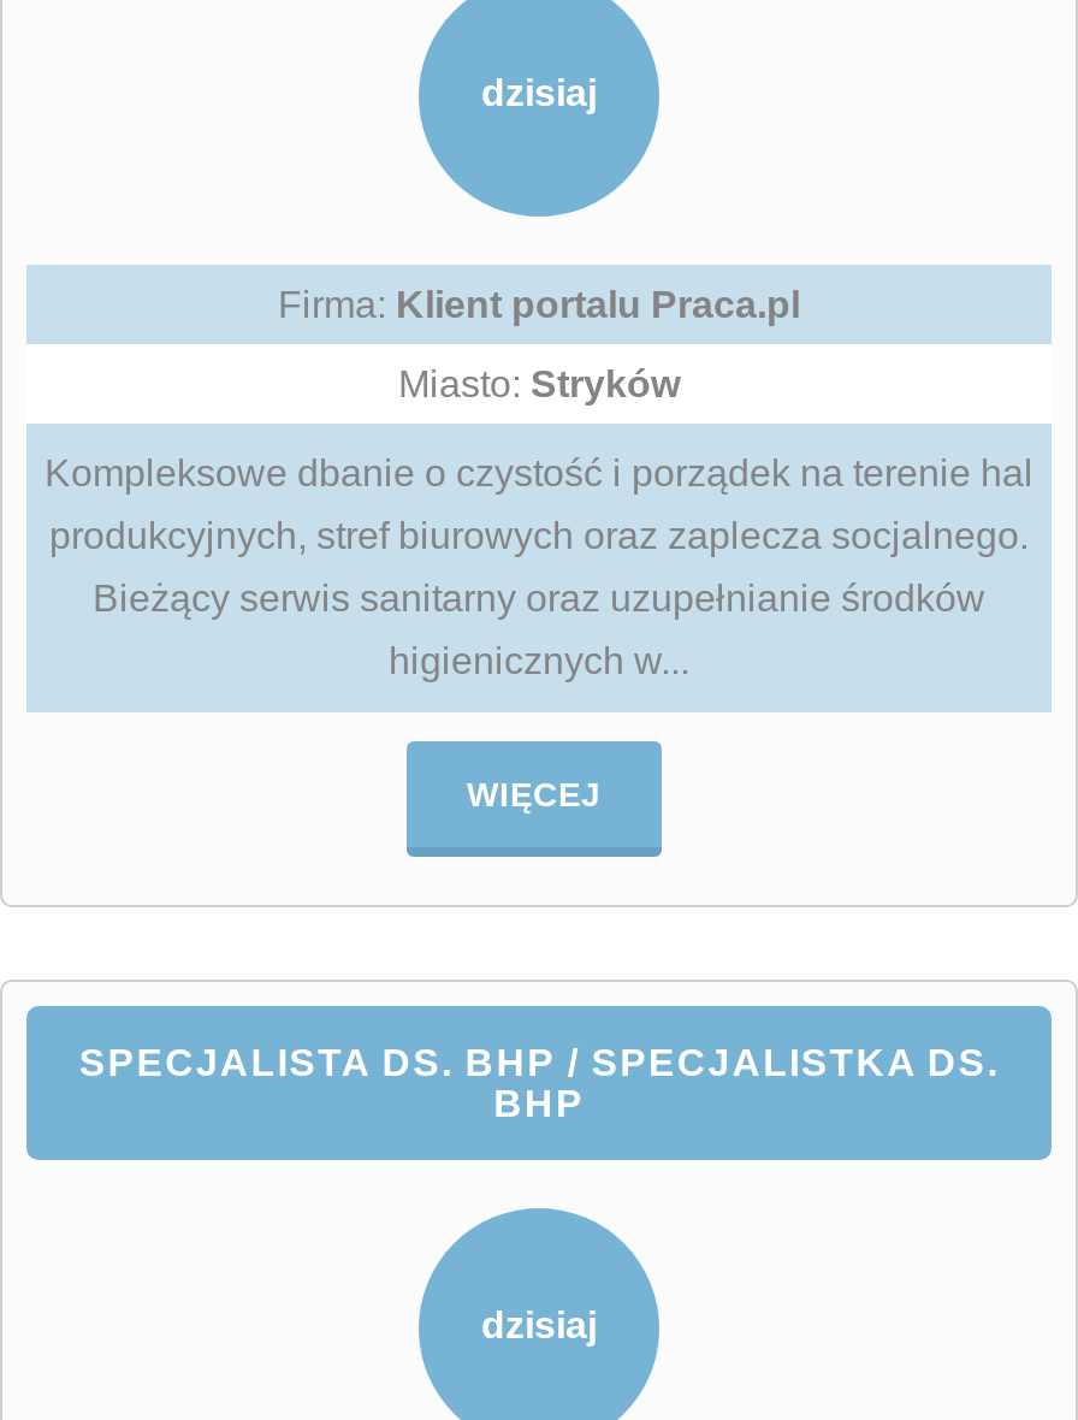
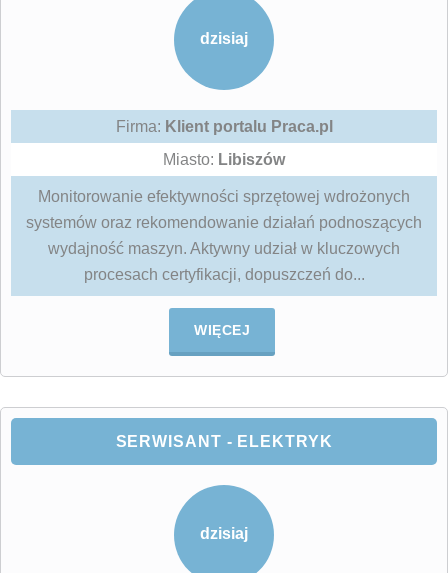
- Miasto: Stryków
+ Miasto: Libiszów

- Kompleksowe dbanie o czystość i porządek na terenie hal
+ Monitorowanie efektywności sprzętowej wdrożonych

- produkcyjnych, stref biurowych oraz zaplecza socjalnego.
+ systemów oraz rekomendowanie działań podnoszących

- Bieżący serwis sanitarny oraz uzupełnianie środków
+ wydajność maszyn. Aktywny udział w kluczowych

- higienicznych w...
+ procesach certyfikacji, dopuszczeń do...

- SPECJALISTA DS. BHP / SPECJALISTKA DS.
- BHP
+ SERWISANT - ELEKTRYK
